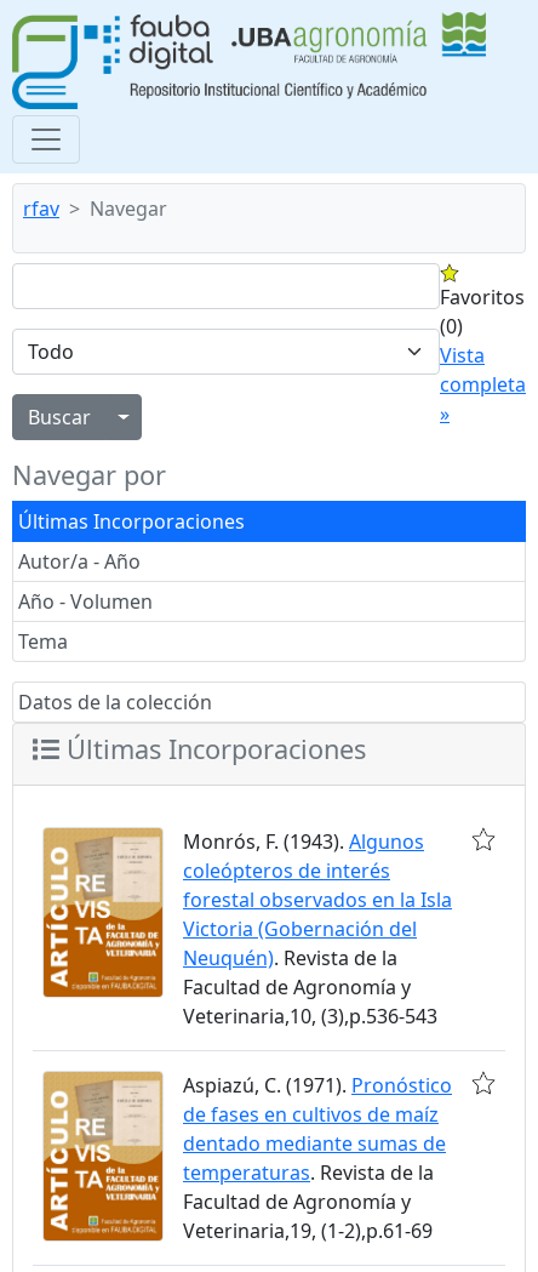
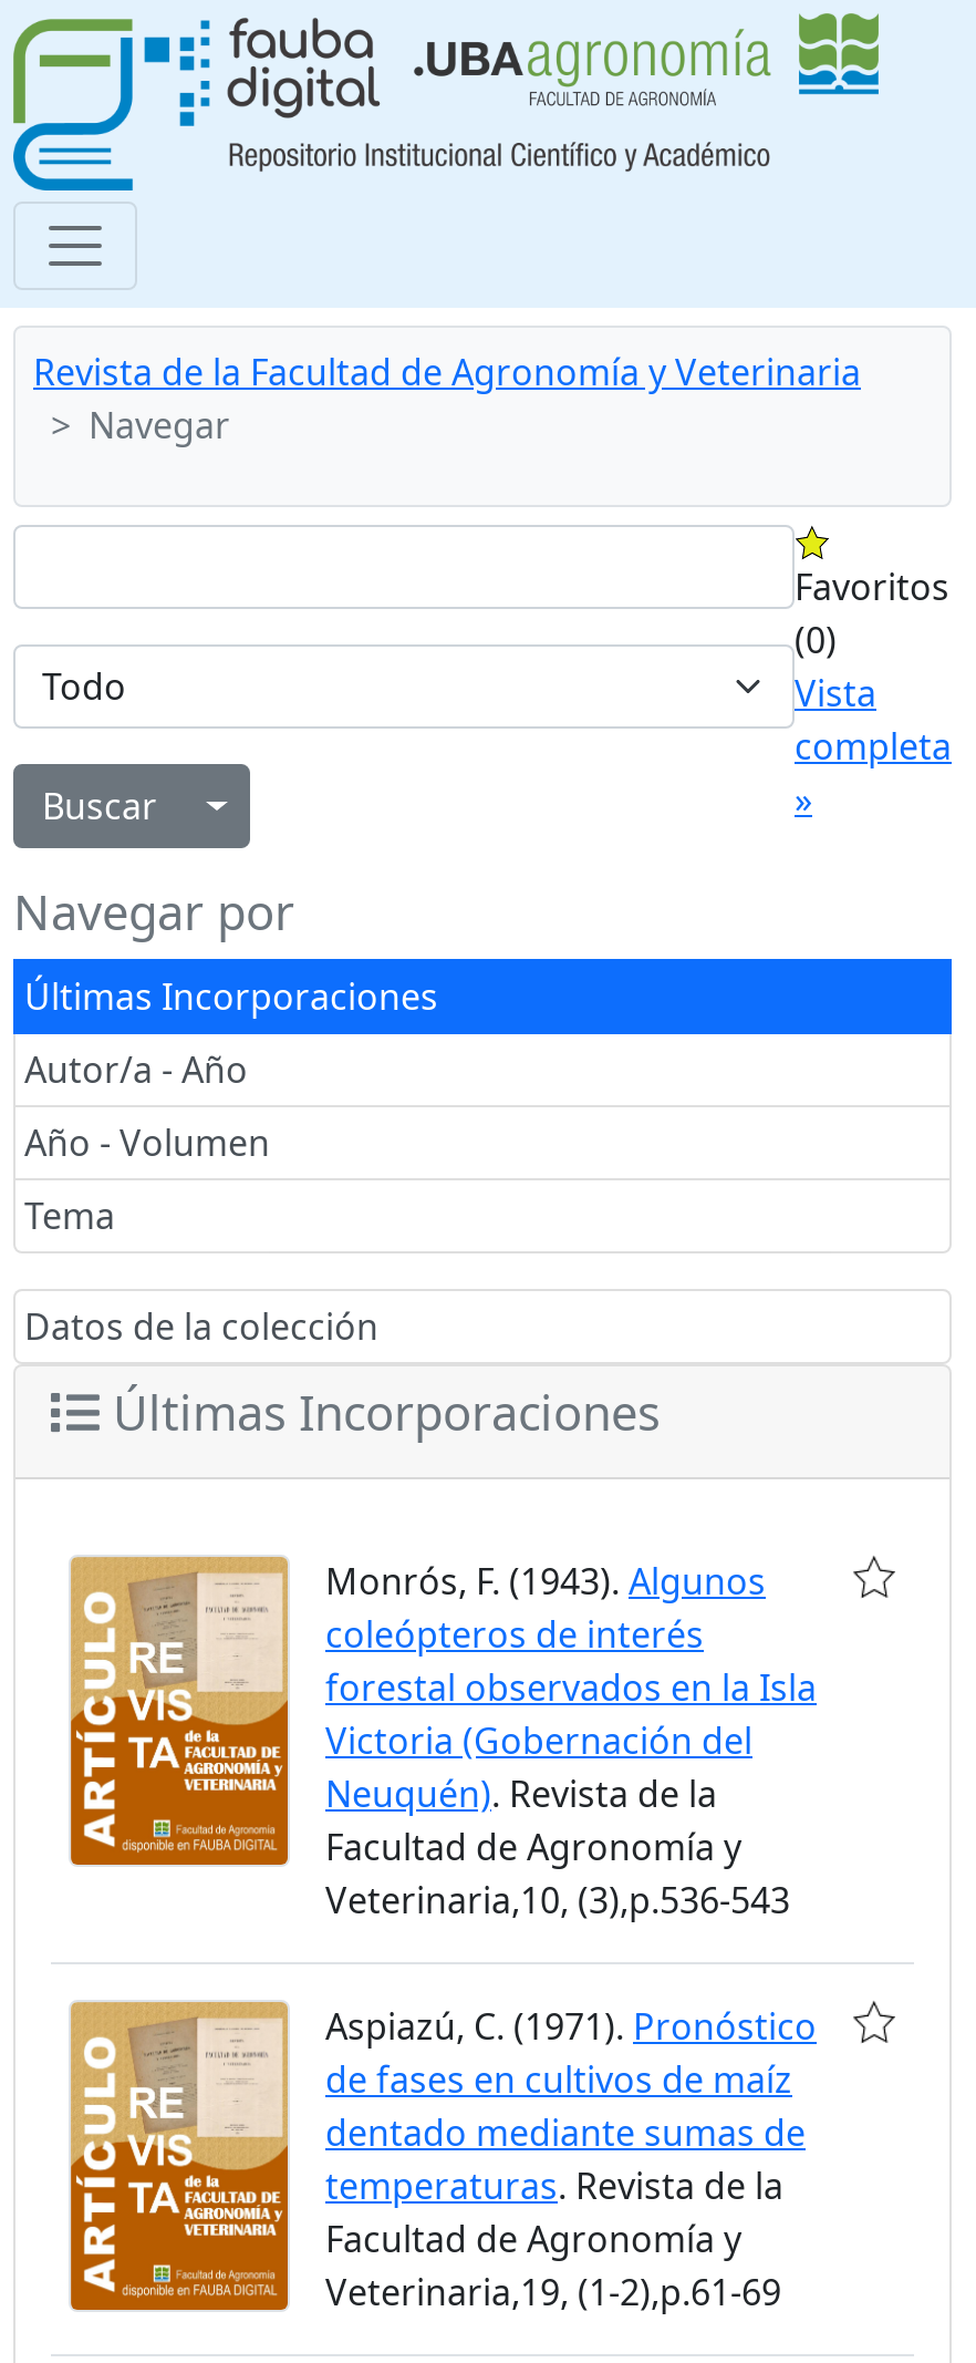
- rfav
+ Revista de la Facultad de Agronomía y Veterinaria
